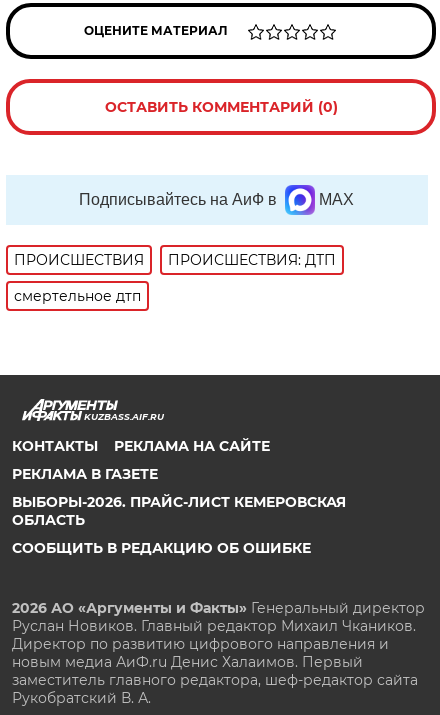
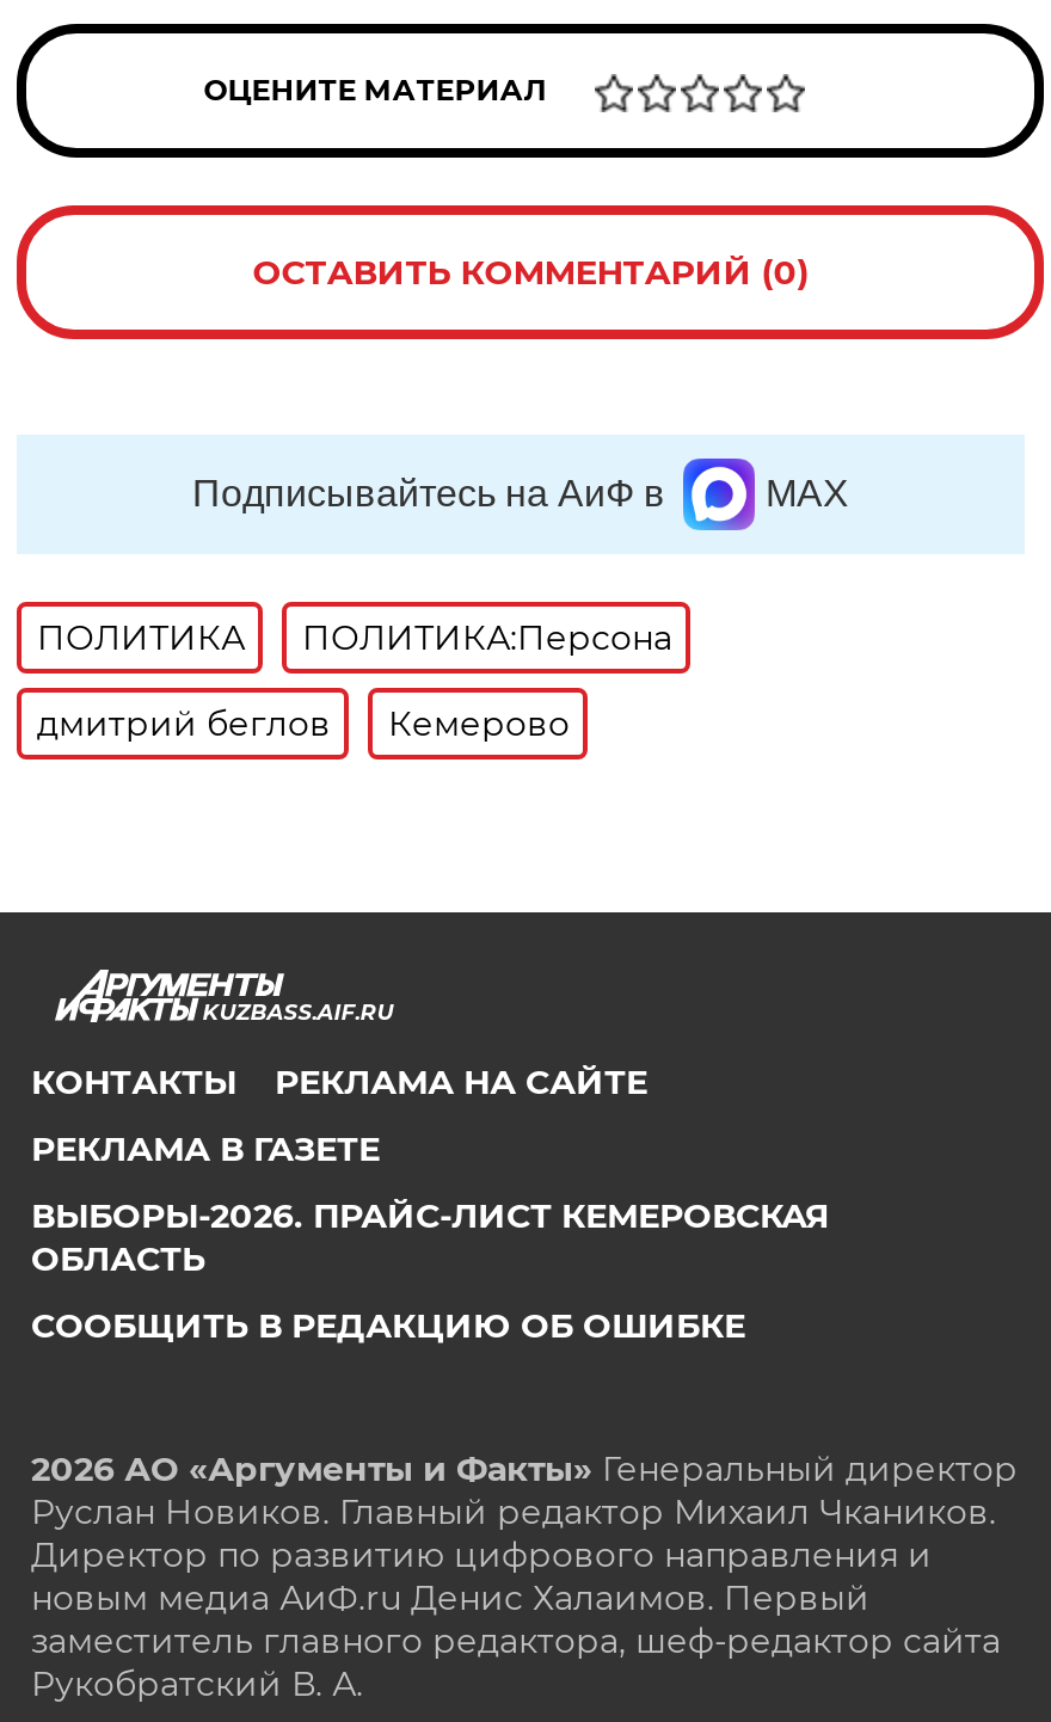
- ПРОИСШЕСТВИЯ
- ПРОИСШЕСТВИЯ: ДТП
+ ПОЛИТИКА
+ ПОЛИТИКА:Персона

- смертельное дтп
+ дмитрий беглов
+ Кемерово
